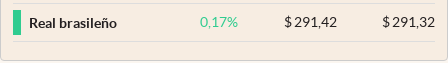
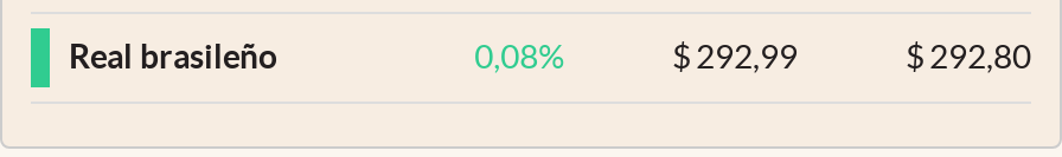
- 0,17%
+ 0,08%

- $ 291,42
+ $ 292,99

- $ 291,32
+ $ 292,80
